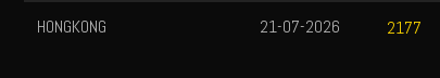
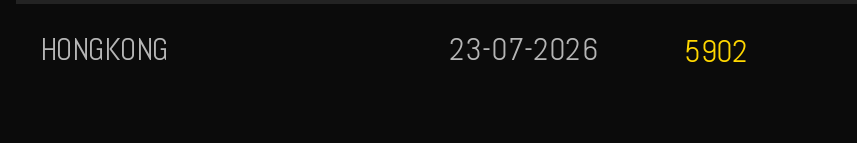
- 21-07-2026
+ 23-07-2026

- 2177
+ 5902
